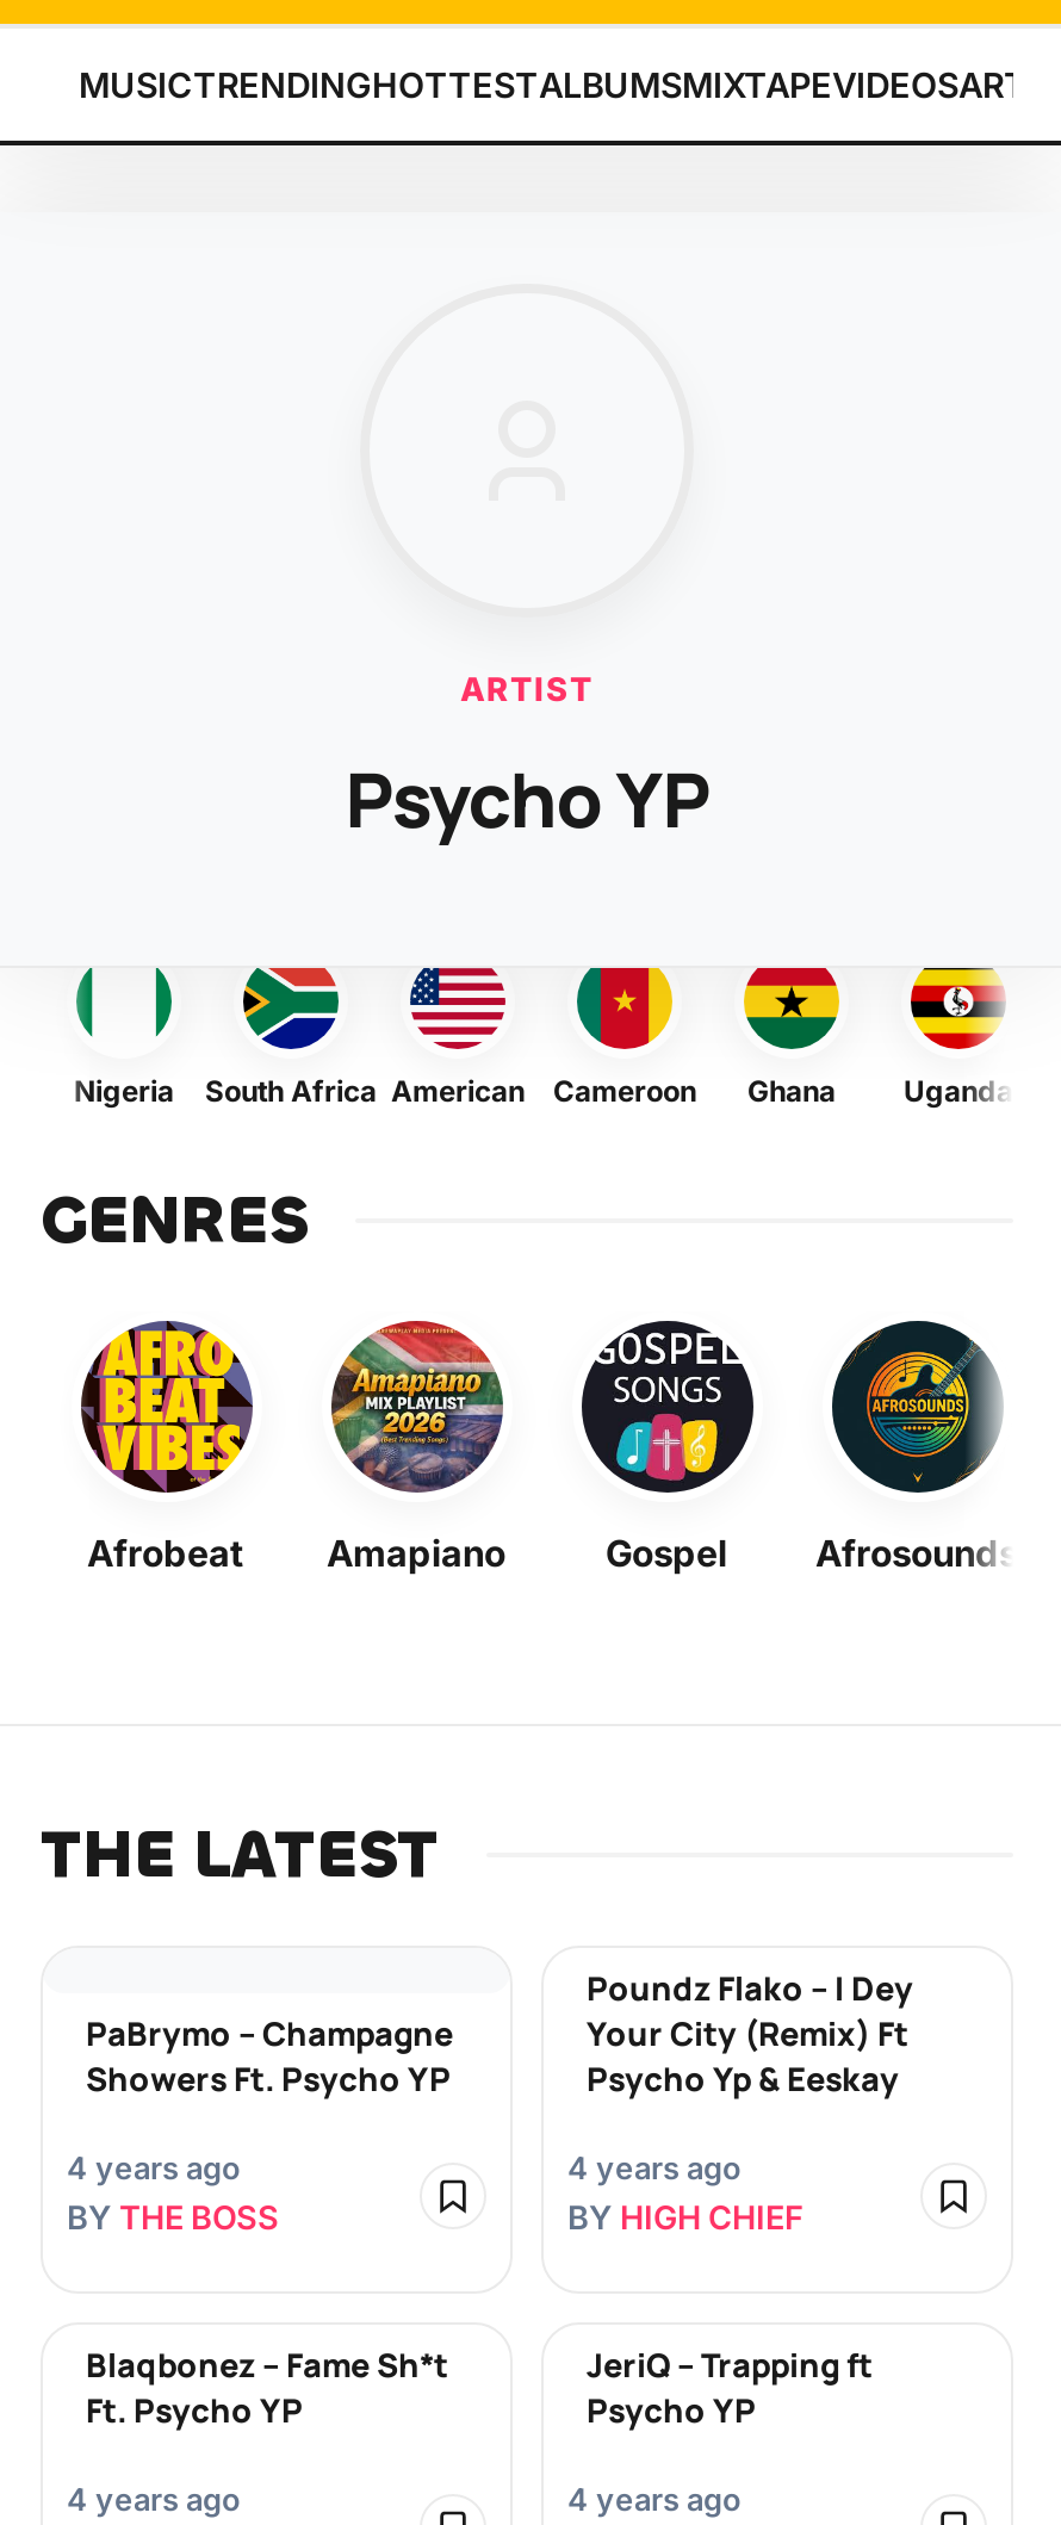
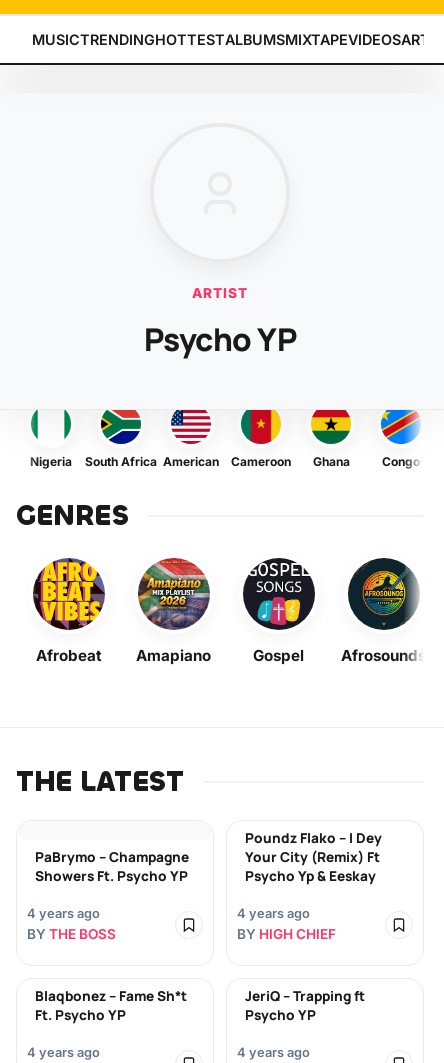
- [image]
- Uganda
+ [image]
+ Congo
